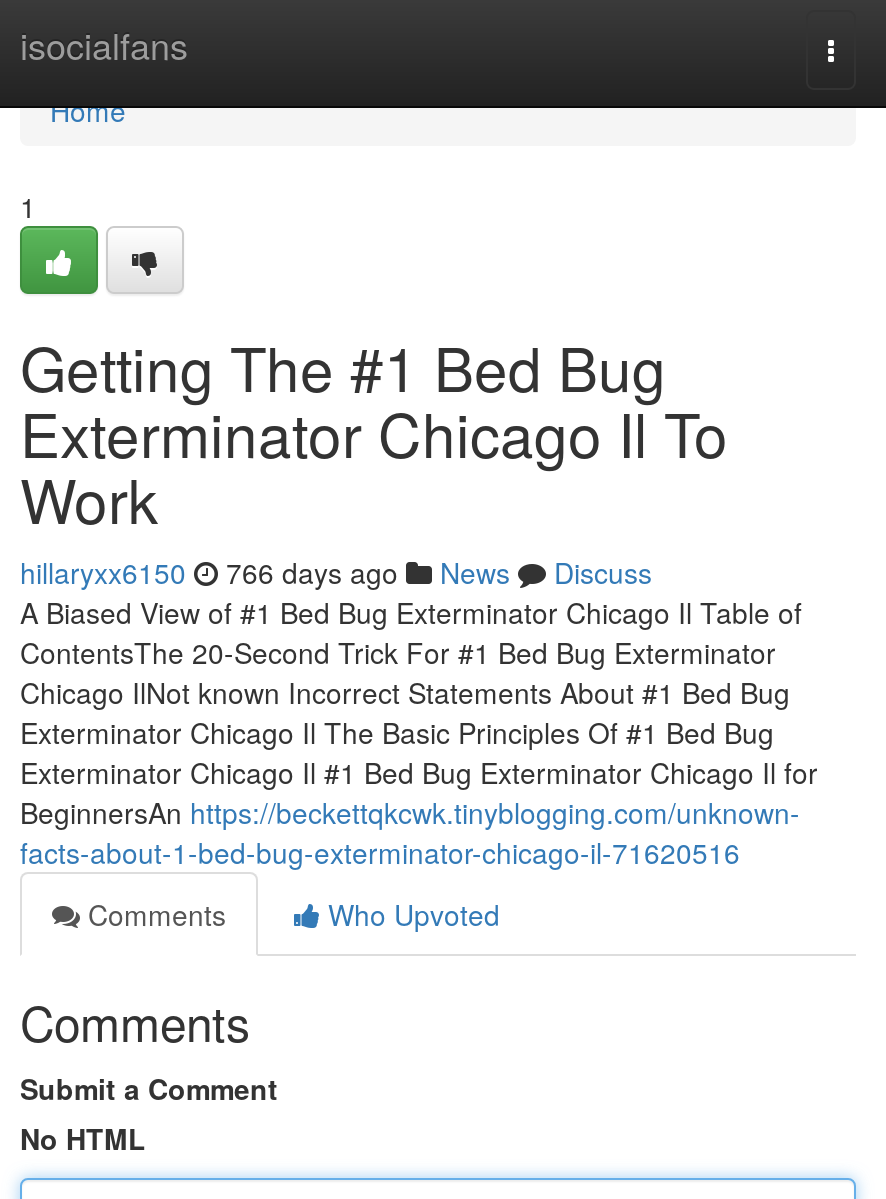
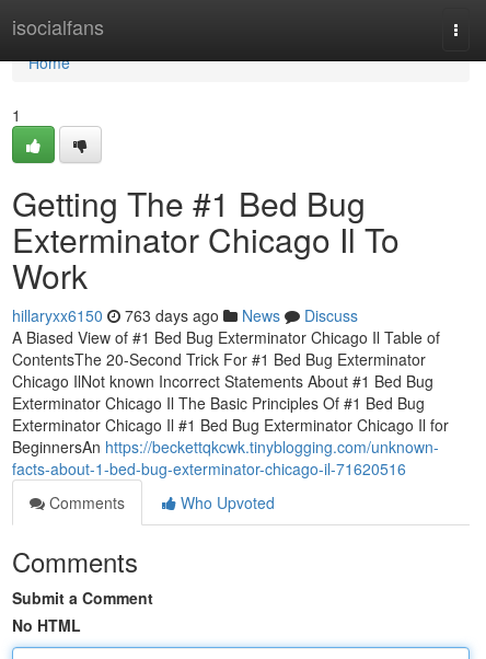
- hillaryxx6150 766 days ago News Discuss
+ hillaryxx6150 763 days ago News Discuss
